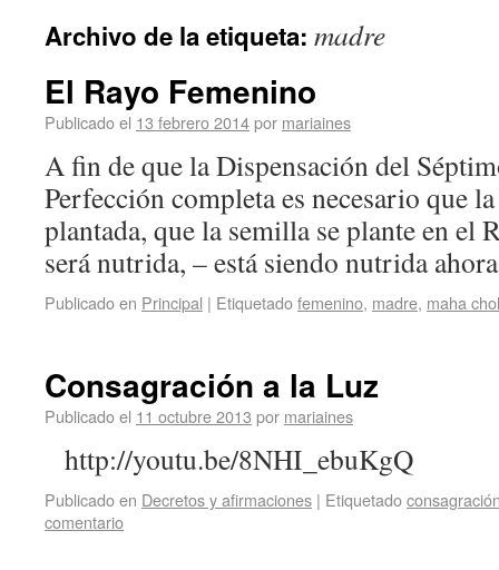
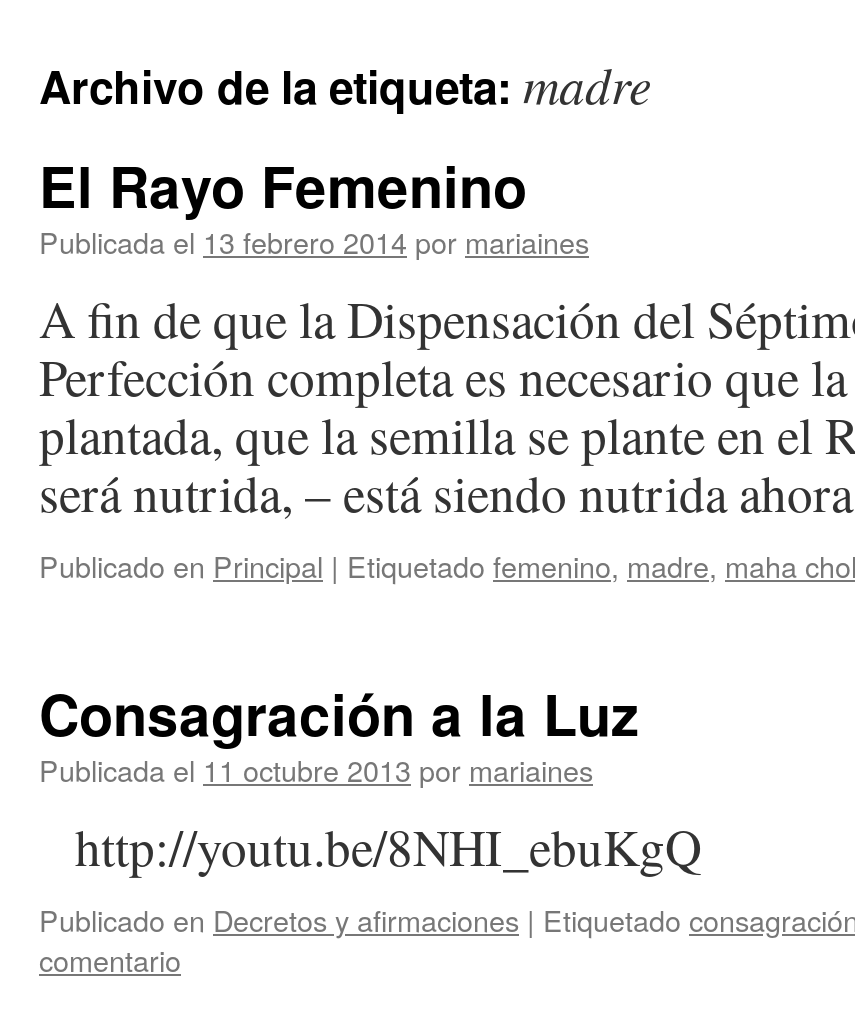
- Publicado el 13 febrero 2014 por mariaines
+ Publicada el 13 febrero 2014 por mariaines

- Publicado el 11 octubre 2013 por mariaines
+ Publicada el 11 octubre 2013 por mariaines
